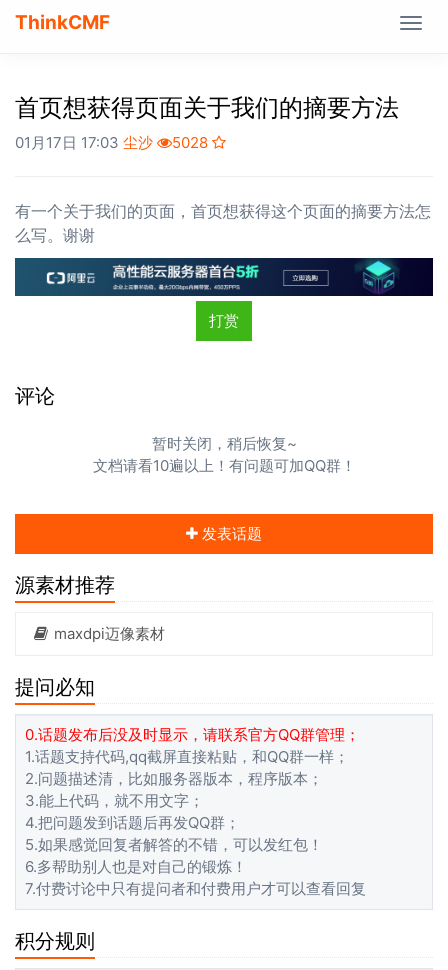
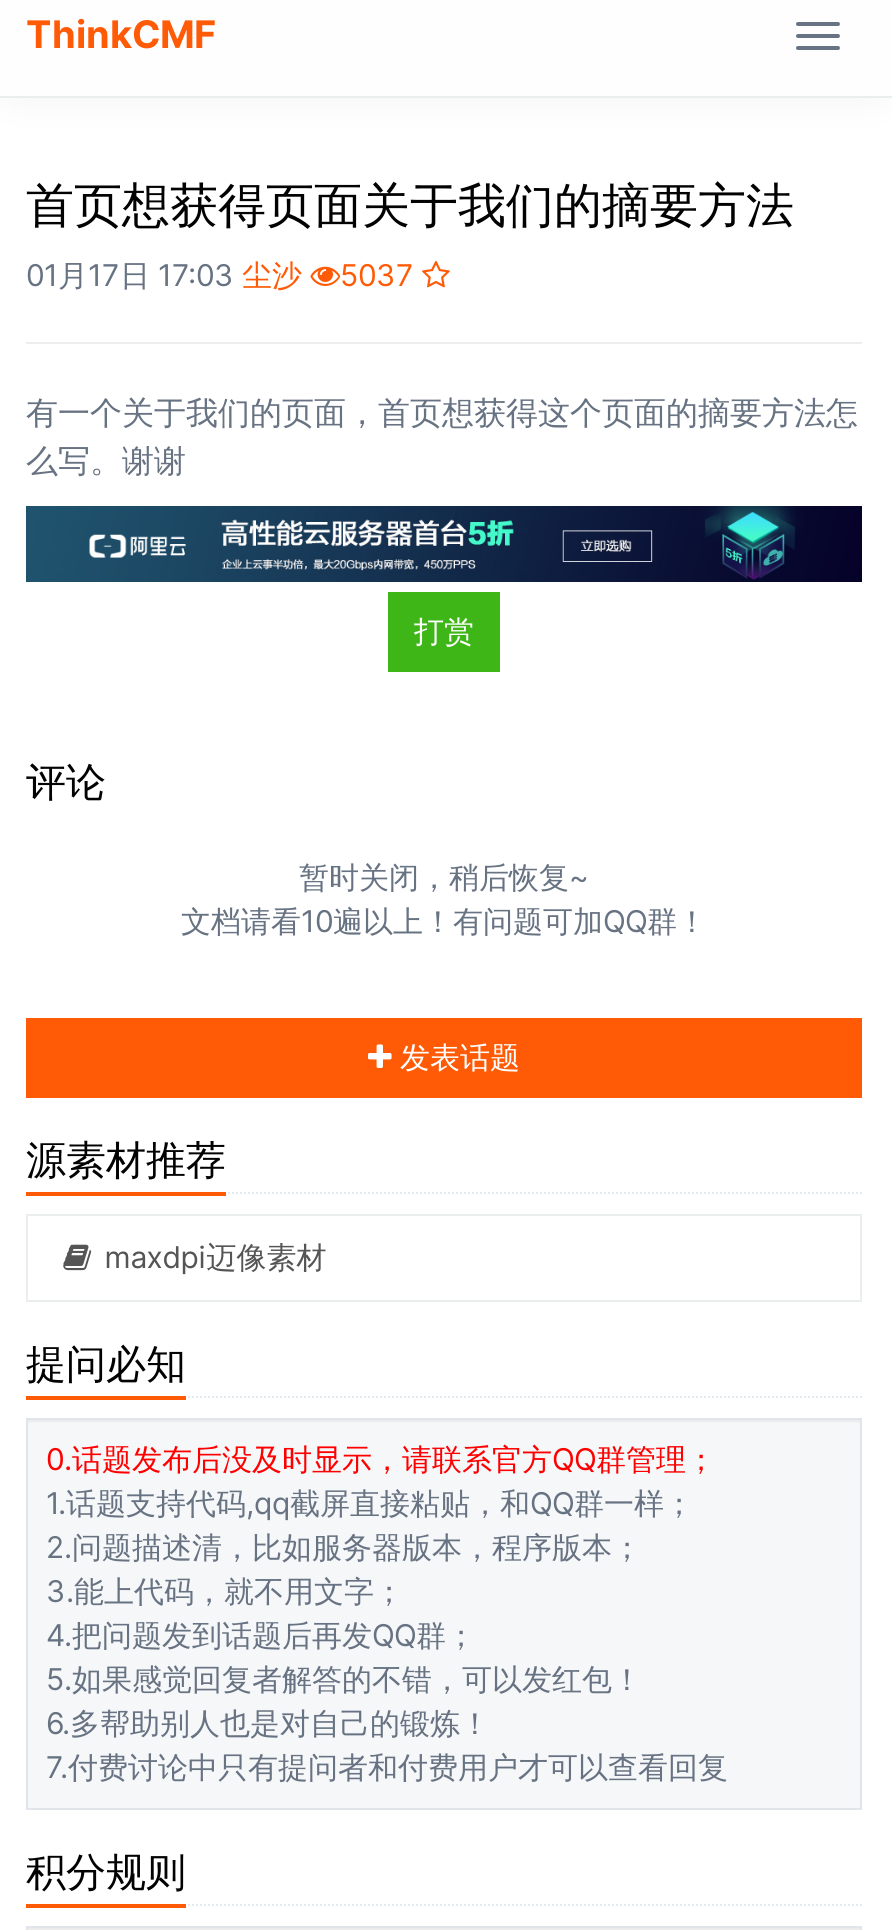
- 01月17日 17:03尘沙 5028
+ 01月17日 17:03尘沙 5037
